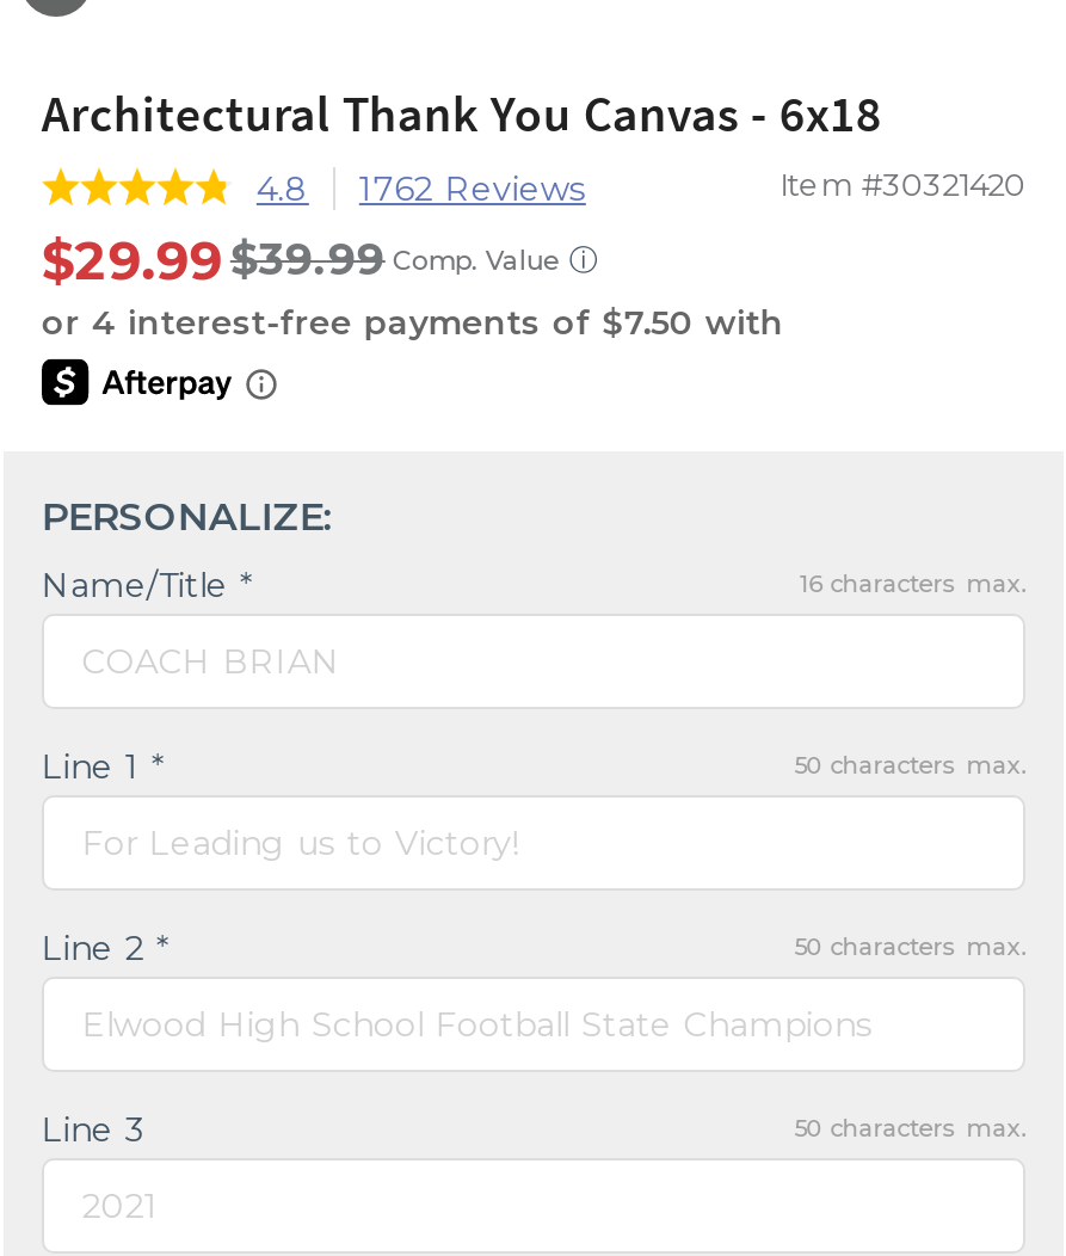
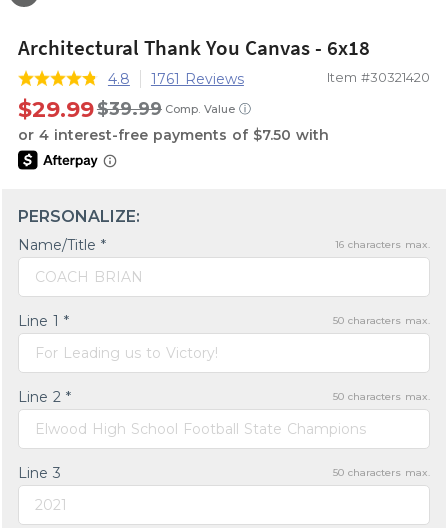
- 4.8 1762 Reviews
+ 4.8 1761 Reviews
